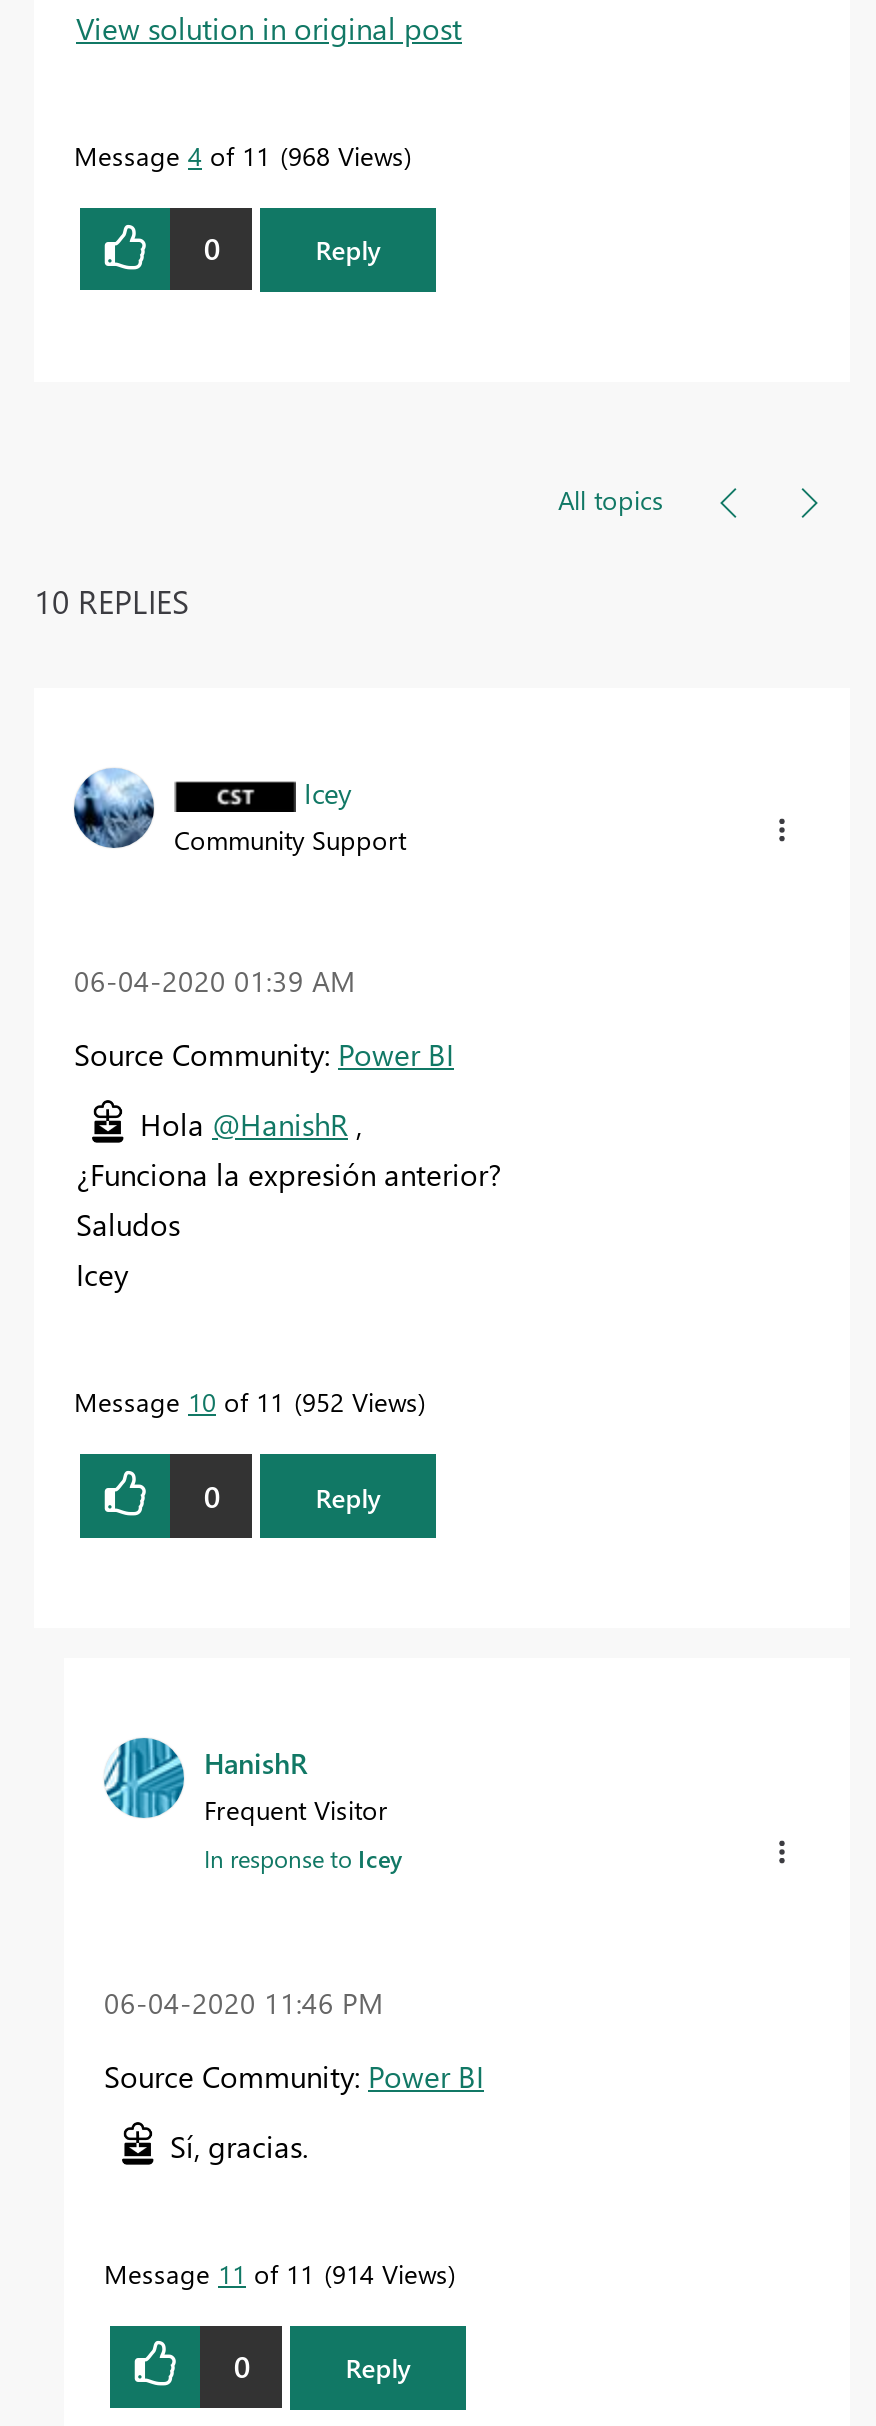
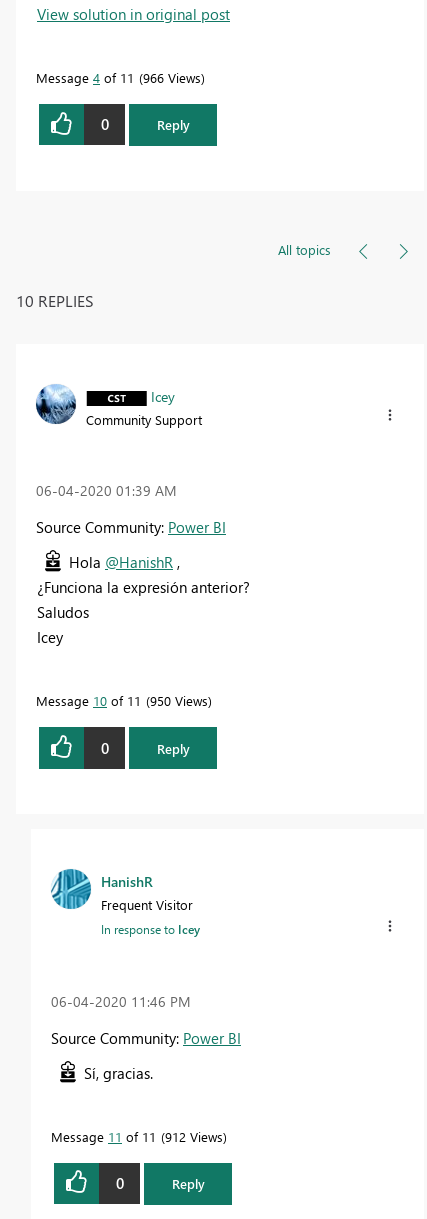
- Message 4 of 11 968 Views
+ Message 4 of 11 966 Views

- Message 10 of 11 952 Views
+ Message 10 of 11 950 Views

- Message 11 of 11 914 Views
+ Message 11 of 11 912 Views
